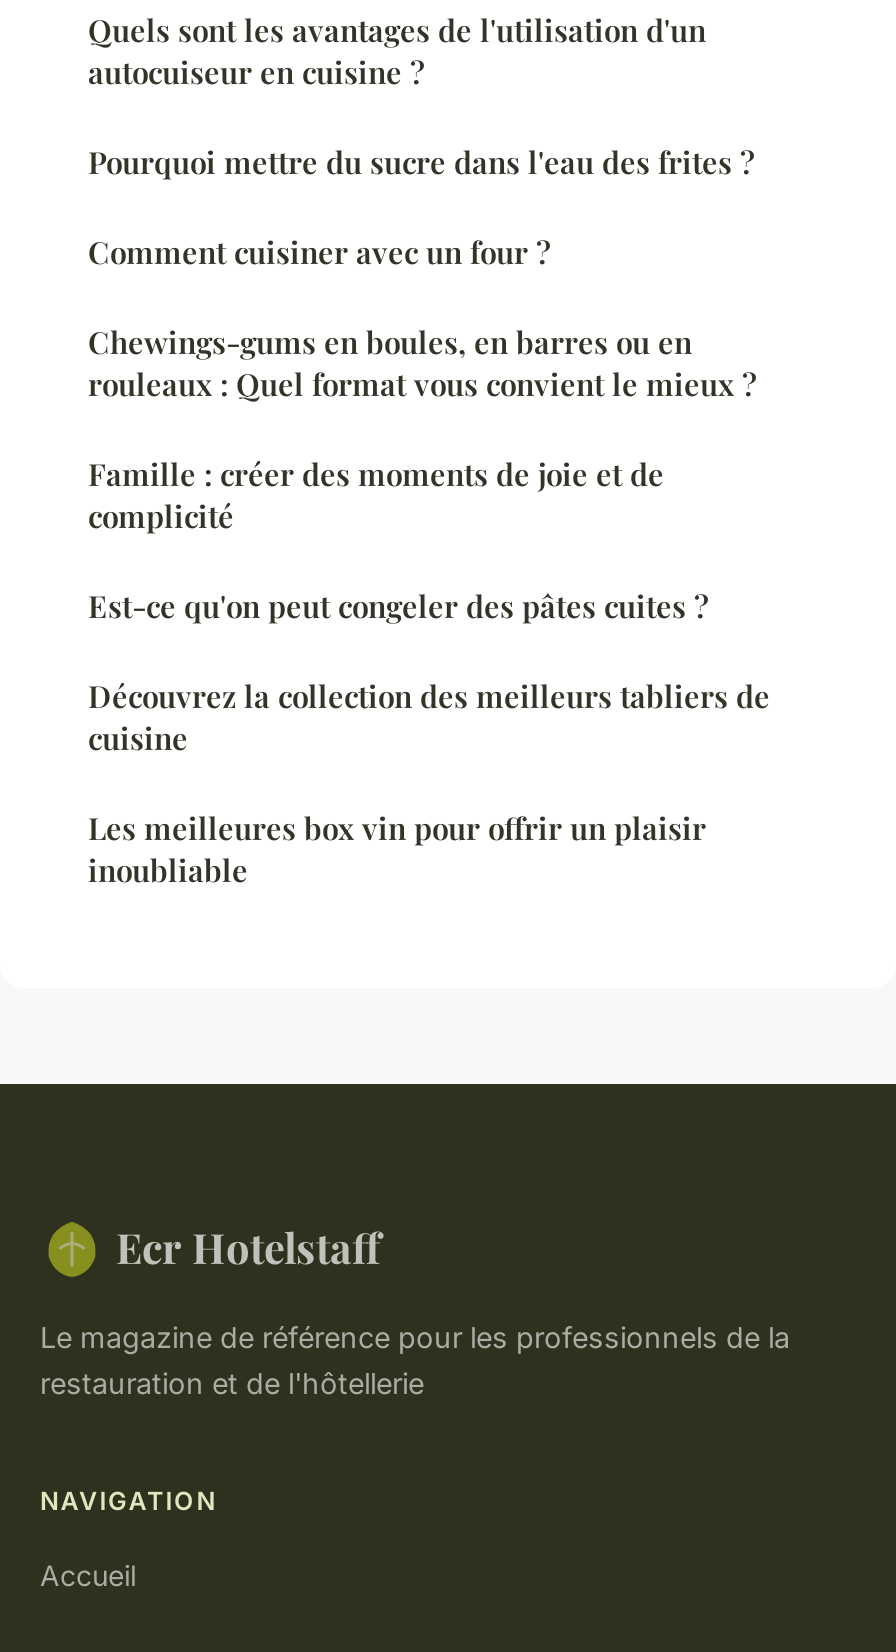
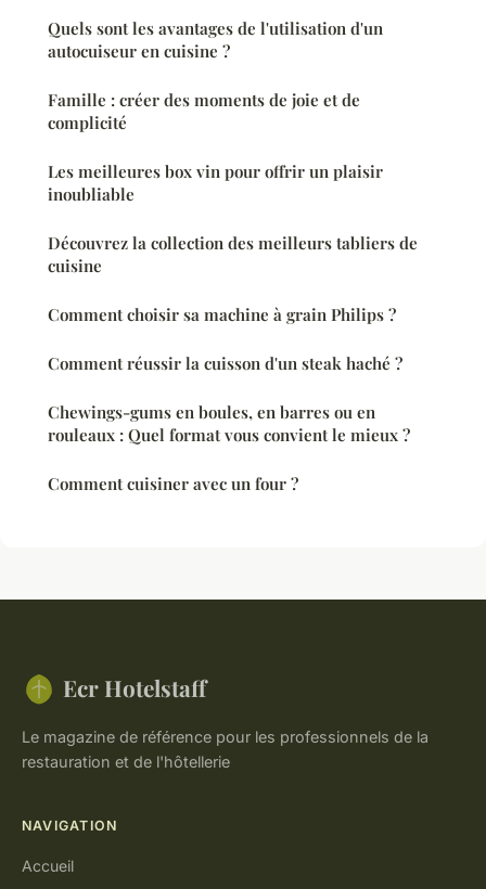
- Pourquoi mettre du sucre dans l'eau des frites ?

moved down: Chewings-gums en boules, en barres ou en | rouleaux : Quel format vous convient le mieux ? | Comment cuisiner avec un four ?

moved up: Famille : créer des moments de joie et de | complicité

- Est-ce qu'on peut congeler des pâtes cuites ?

moved down: Découvrez la collection des meilleurs tabliers de | cuisine

moved up: Les meilleures box vin pour offrir un plaisir | inoubliable

+ Comment choisir sa machine à grain Philips ?
+ Comment réussir la cuisson d'un steak haché ?
